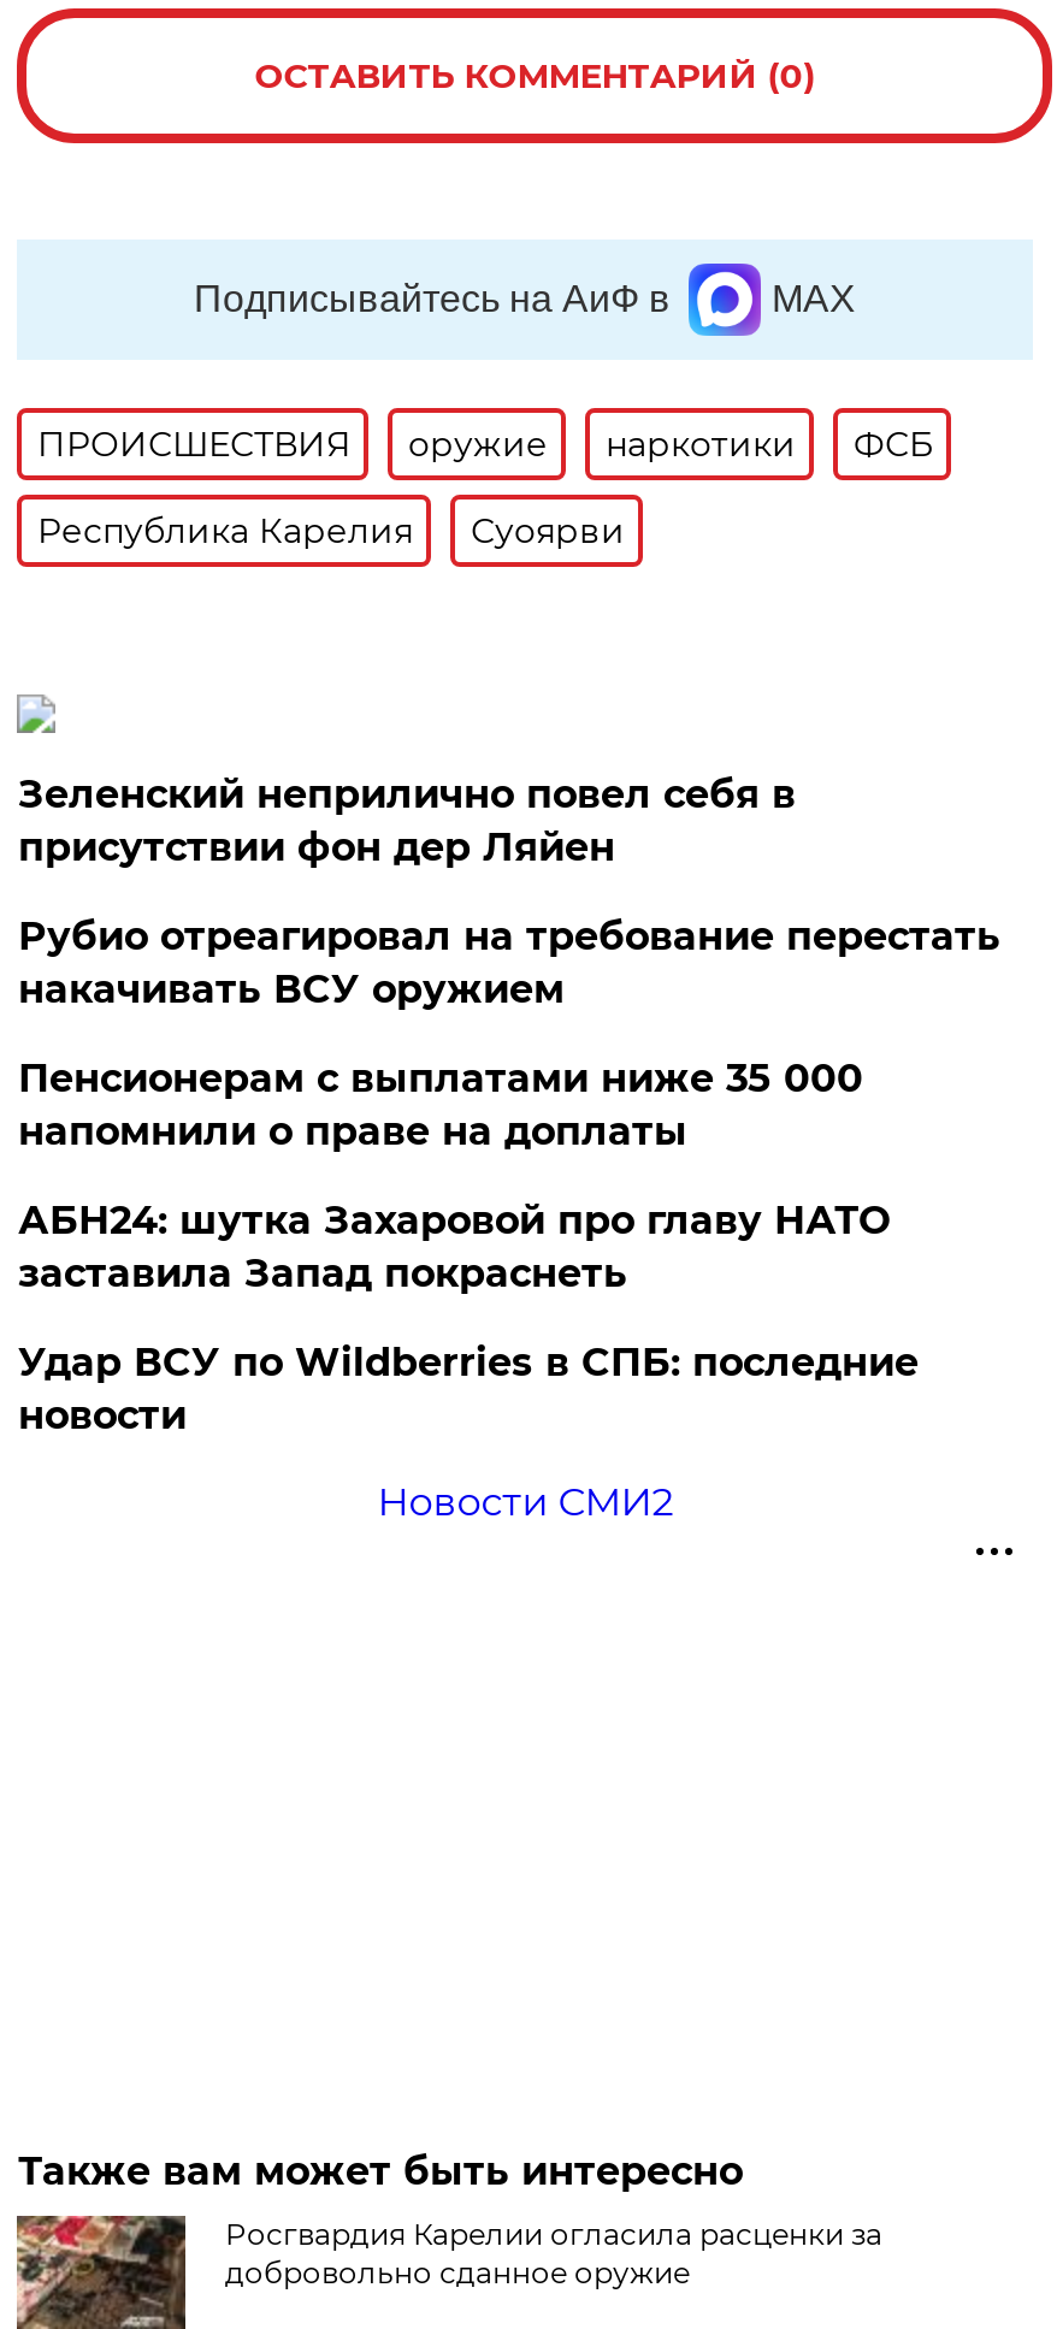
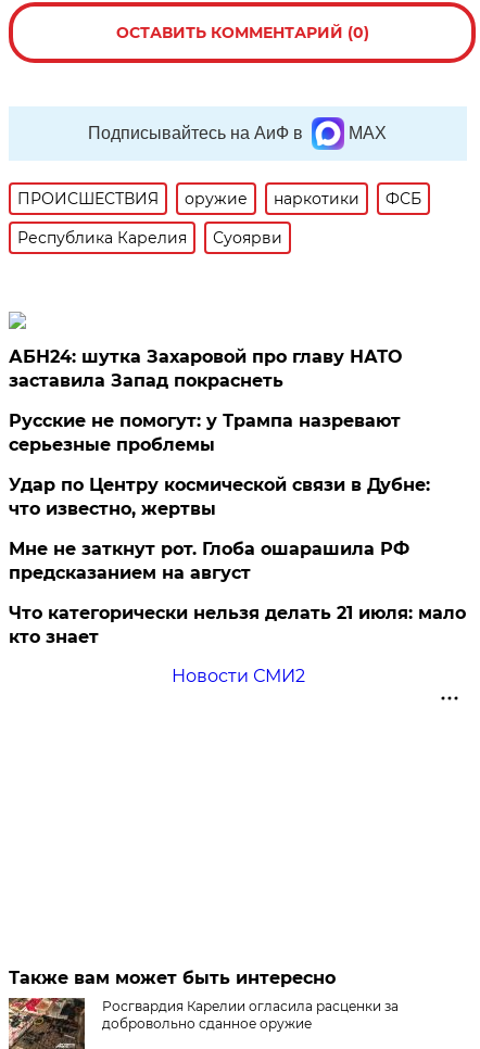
- Зеленский неприлично повел cебя в
- присутствии фон дер Ляйен
- Рубио отреагировал на требование перестать
- накачивать ВСУ оружием
- Пенсионерам с выплатами ниже 35 000
- напомнили о праве на доплаты

moved up: АБН24: шутка Захаровой про главу НАТО | заставила Запад покраснеть

- Удар ВСУ по Wildberries в СПБ: последние
- новости
+ Русские не помогут: у Трампа назревают
+ серьезные проблемы
+ Удар по Центру космической связи в Дубне:
+ что известно, жертвы
+ Мне не заткнут рот. Глоба ошарашила РФ
+ предсказанием на август
+ Что категорически нельзя делать 21 июля: мало
+ кто знает
